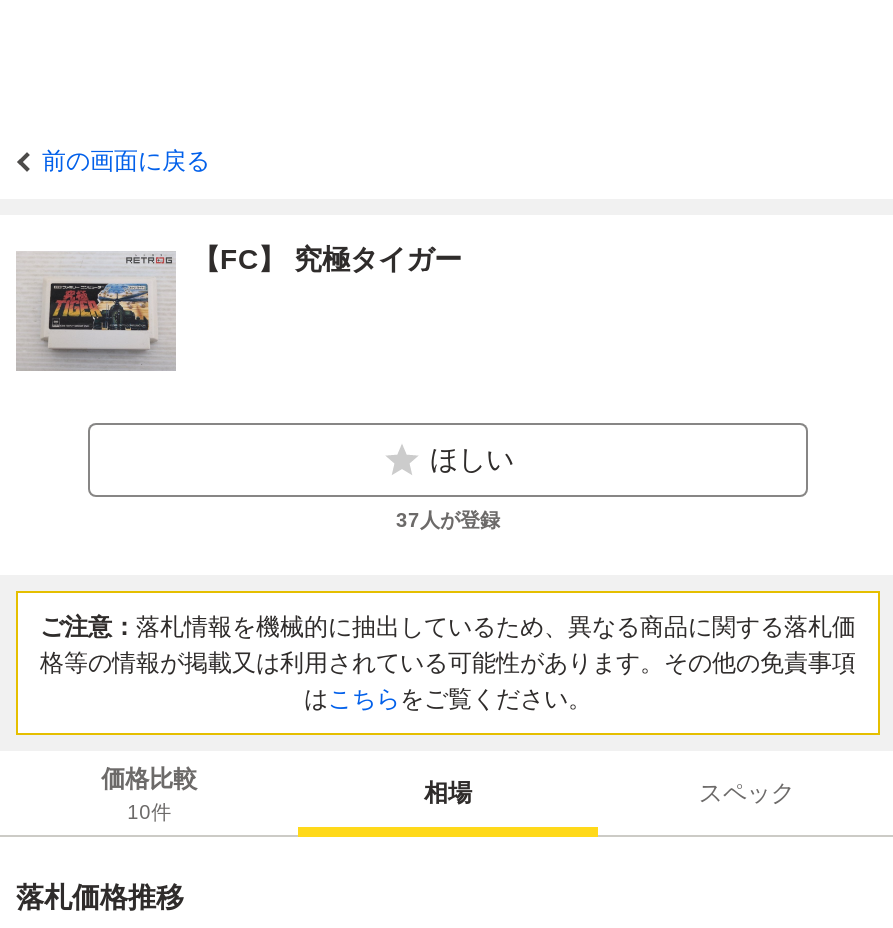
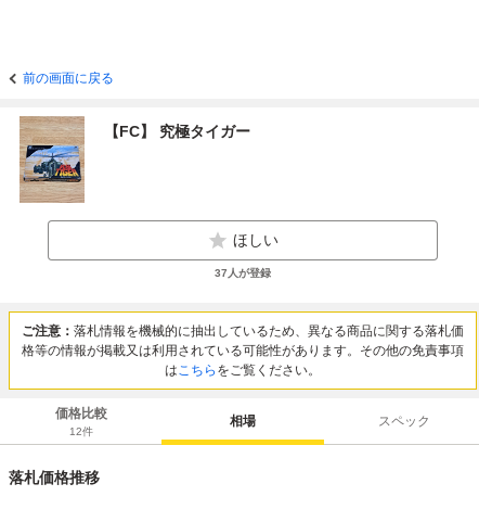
- [image]
+ [image]

- 10件
+ 12件
